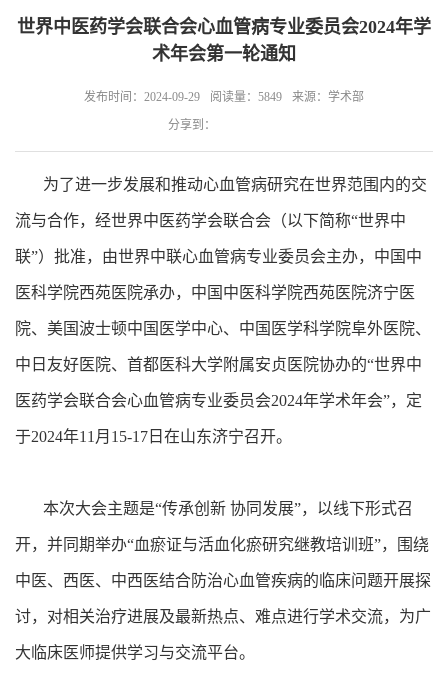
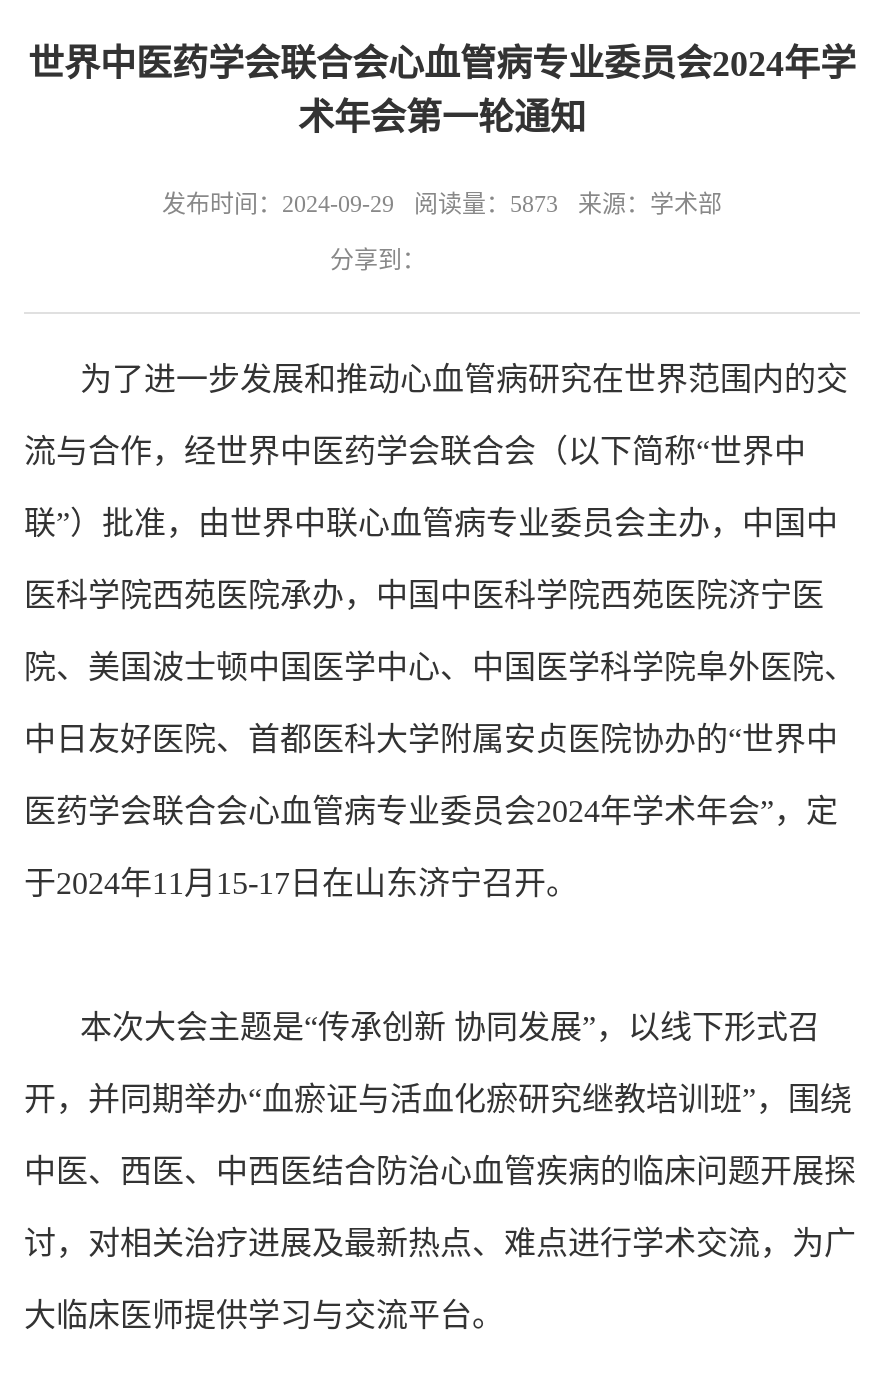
- 发布时间：2024-09-29 阅读量：5849 来源：学术部
+ 发布时间：2024-09-29 阅读量：5873 来源：学术部
